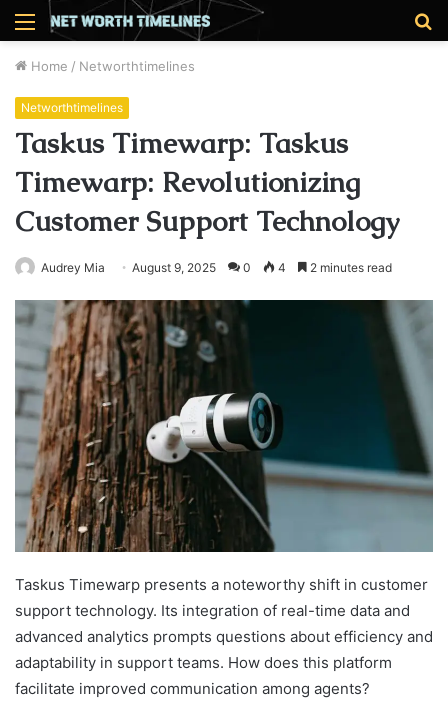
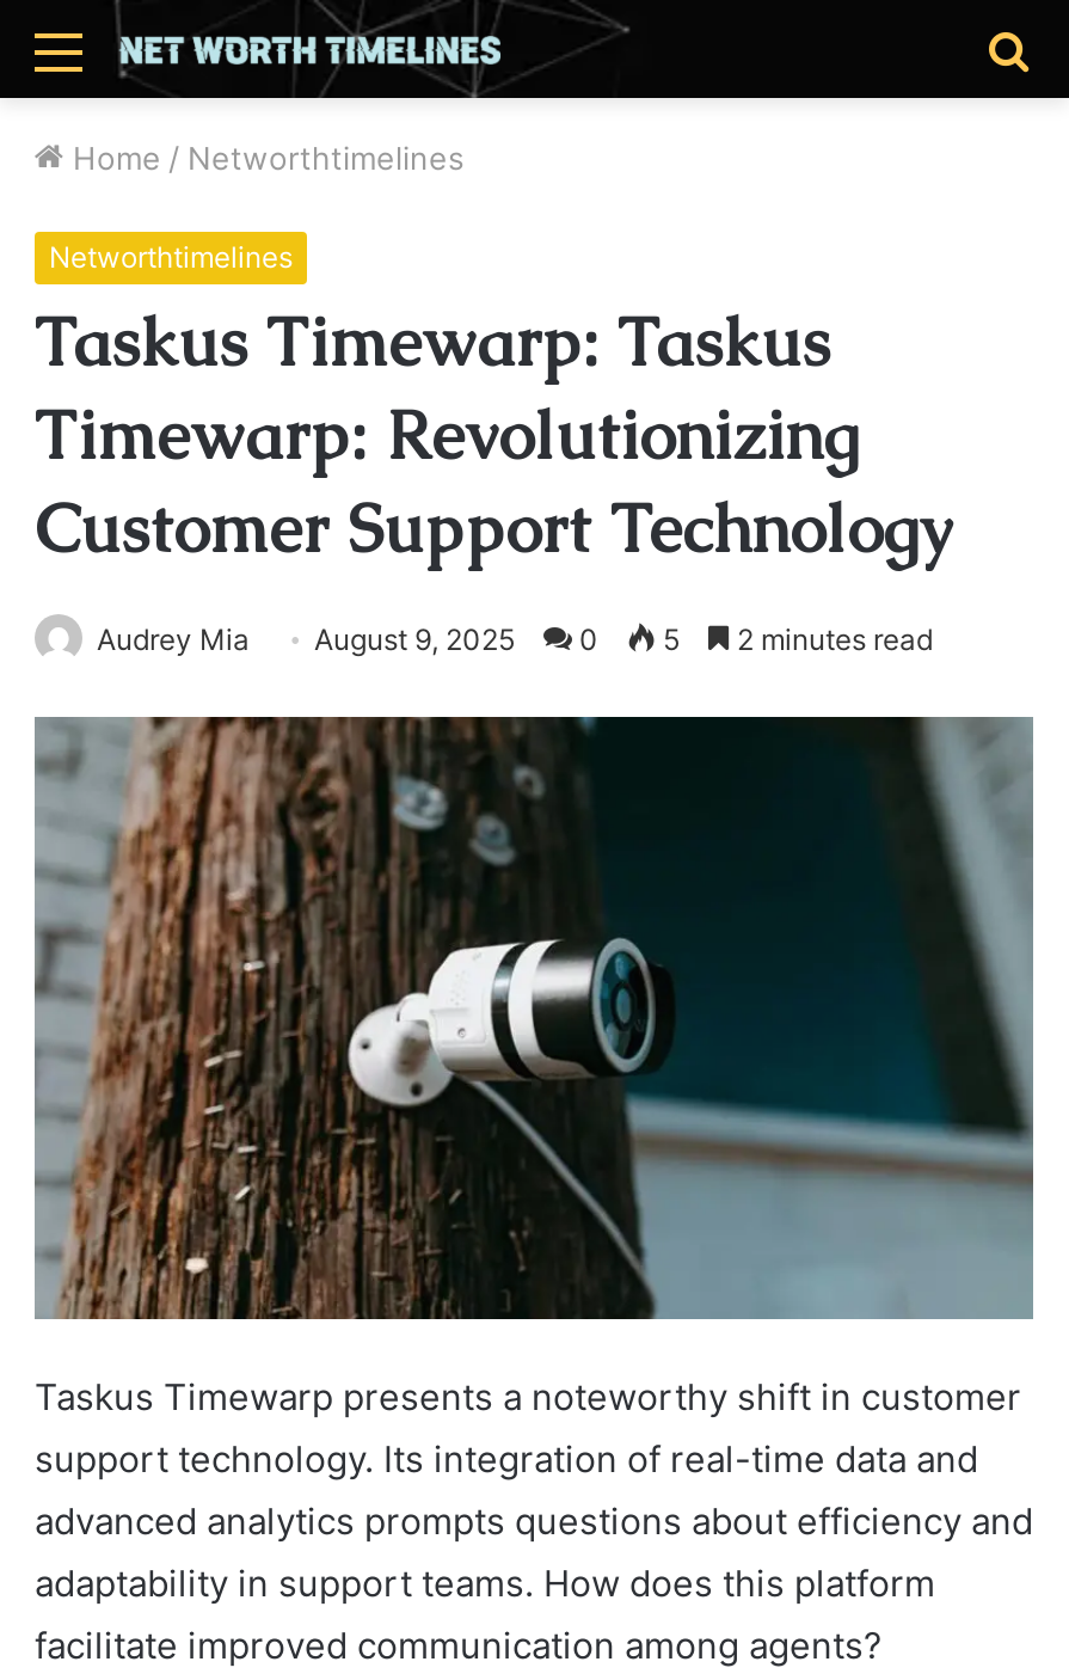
- Audrey Mia August 9, 2025 0 4 2 minutes read
+ Audrey Mia August 9, 2025 0 5 2 minutes read
